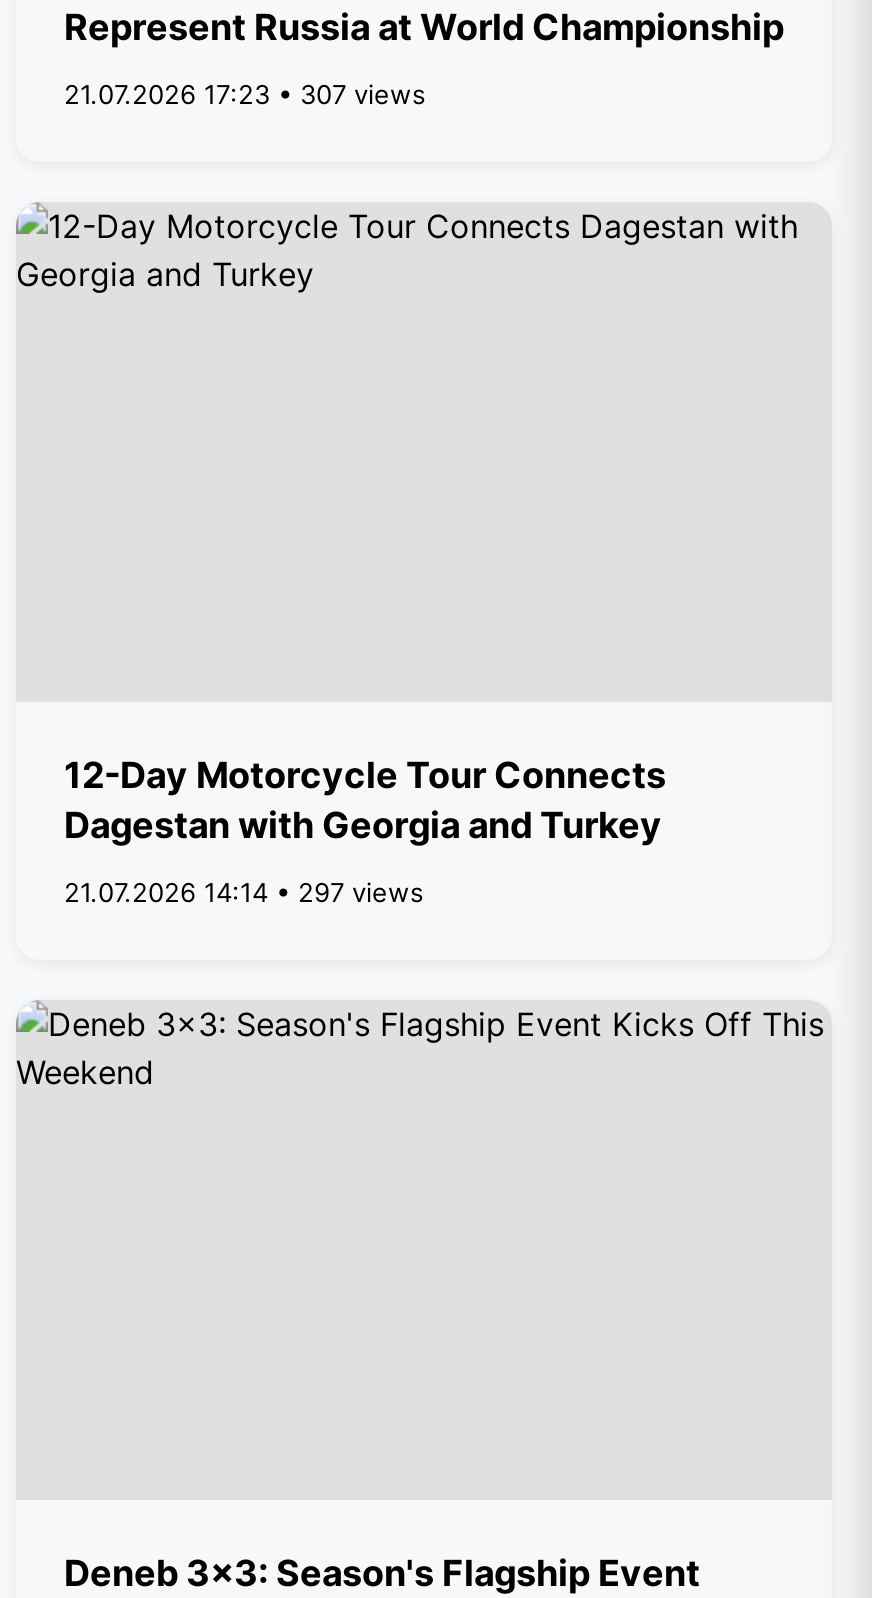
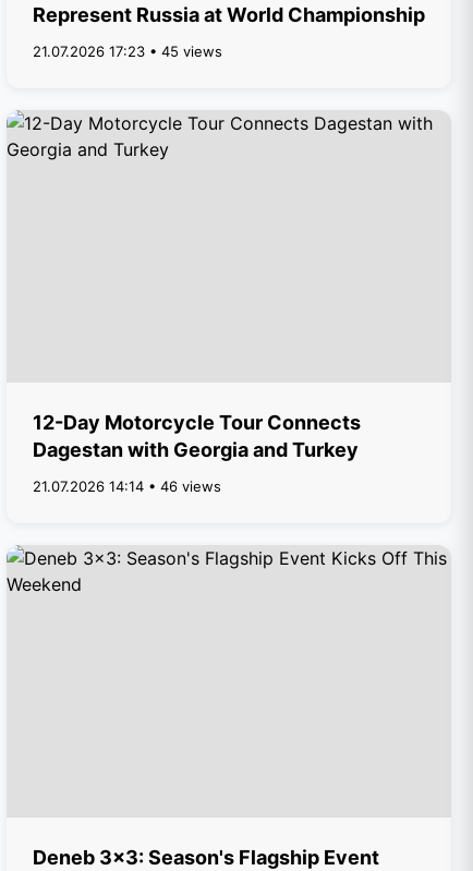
- 21.07.2026 17:23 • 307 views
+ 21.07.2026 17:23 • 45 views

- 21.07.2026 14:14 • 297 views
+ 21.07.2026 14:14 • 46 views
